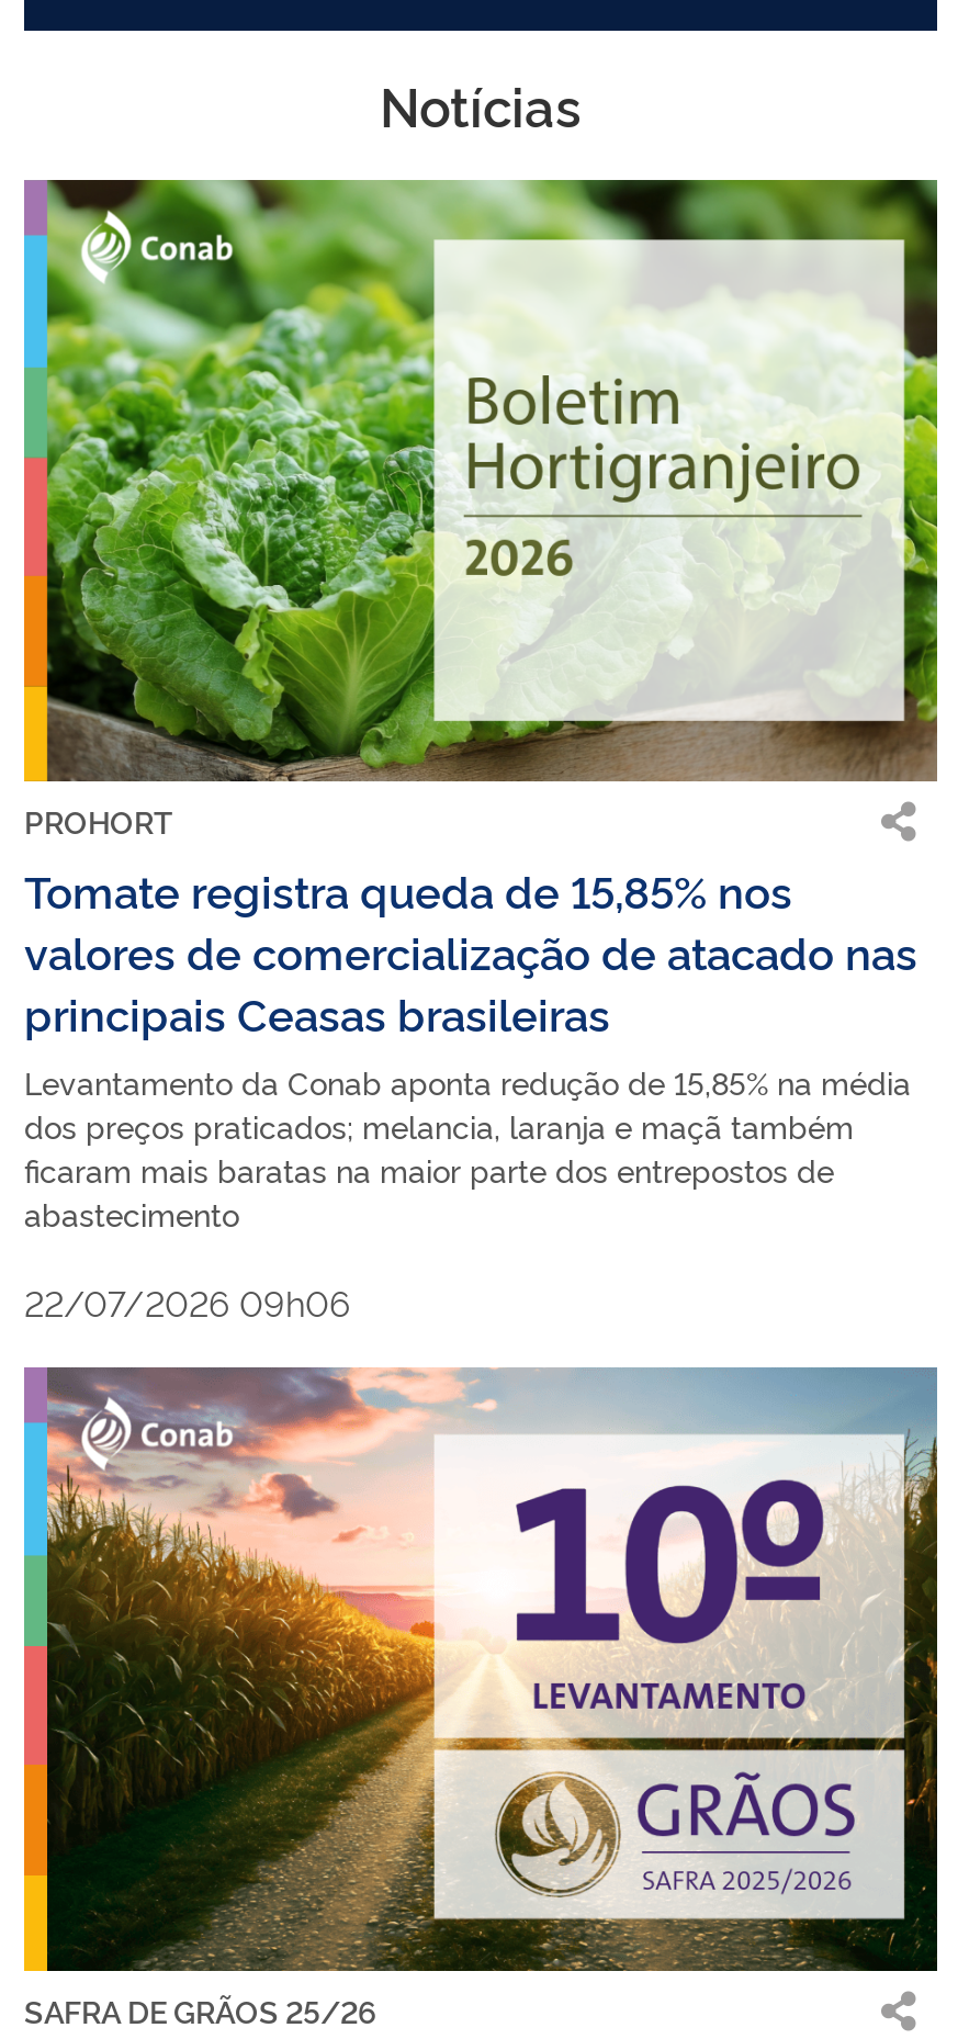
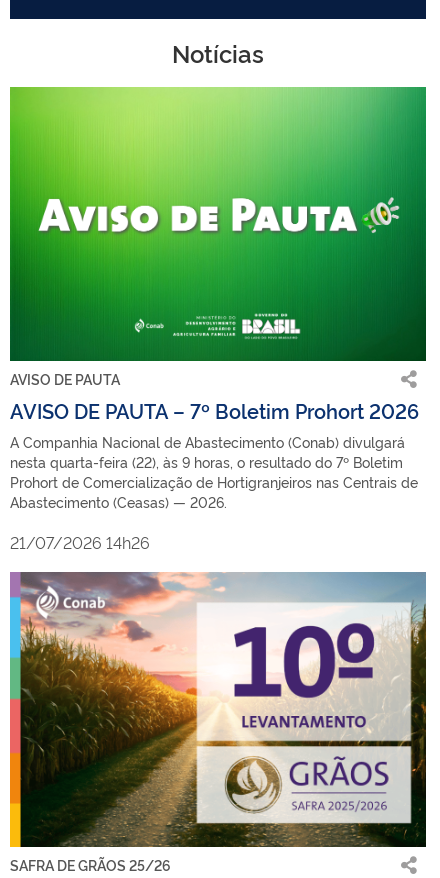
- [image]
- PROHORT
- Tomate registra queda de 15,85% nos
- valores de comercialização de atacado nas
- principais Ceasas brasileiras
- Levantamento da Conab aponta redução de 15,85% na média
- dos preços praticados; melancia, laranja e maçã também
- ficaram mais baratas na maior parte dos entrepostos de
- abastecimento
+ [image]
+ AVISO DE PAUTA
+ AVISO DE PAUTA – 7º Boletim Prohort 2026
+ A Companhia Nacional de Abastecimento (Conab) divulgará
+ nesta quarta-feira (22), às 9 horas, o resultado do 7º Boletim
+ Prohort de Comercialização de Hortigranjeiros nas Centrais de
+ Abastecimento (Ceasas) — 2026.

- 22/07/2026 09h06
+ 21/07/2026 14h26
